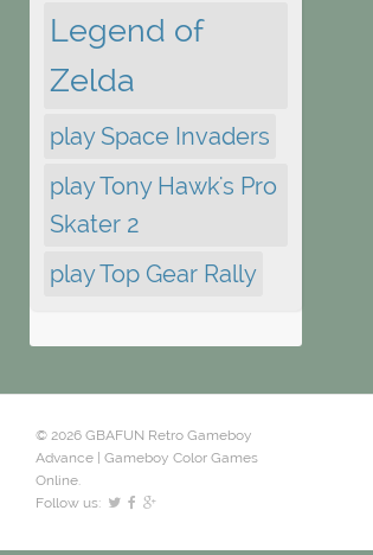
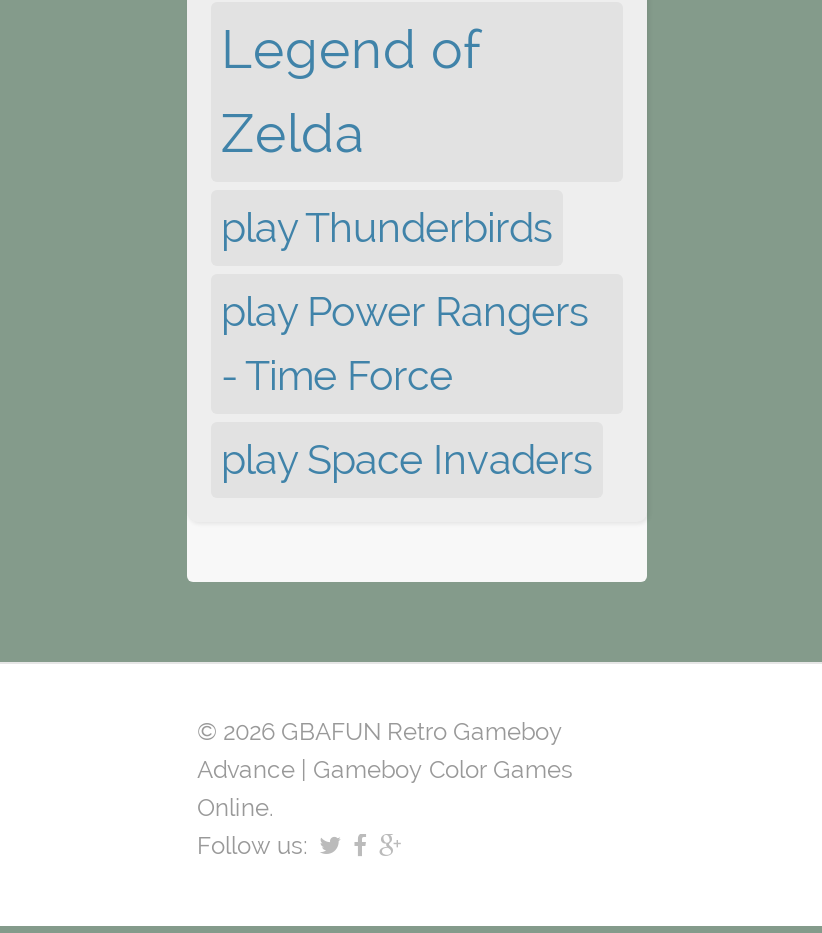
+ play Thunderbirds
+ play Power Rangers
+ - Time Force

moved down: play Space Invaders

- play Tony Hawk's Pro
- Skater 2
- play Top Gear Rally
